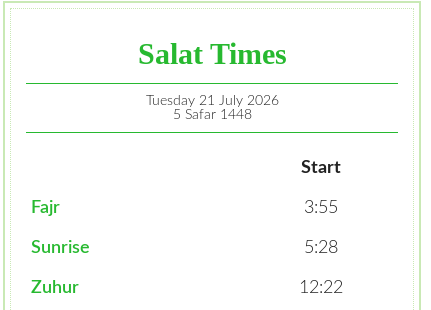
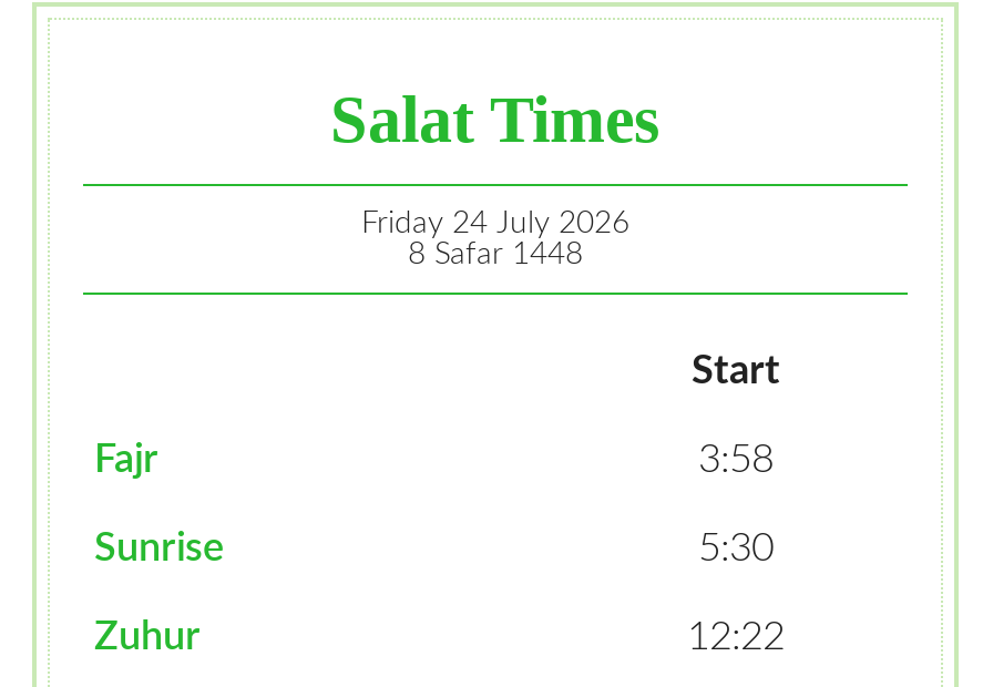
- Tuesday 21 July 2026
+ Friday 24 July 2026

- 5 Safar 1448
+ 8 Safar 1448

- 3:55
+ 3:58

- 5:28
+ 5:30
